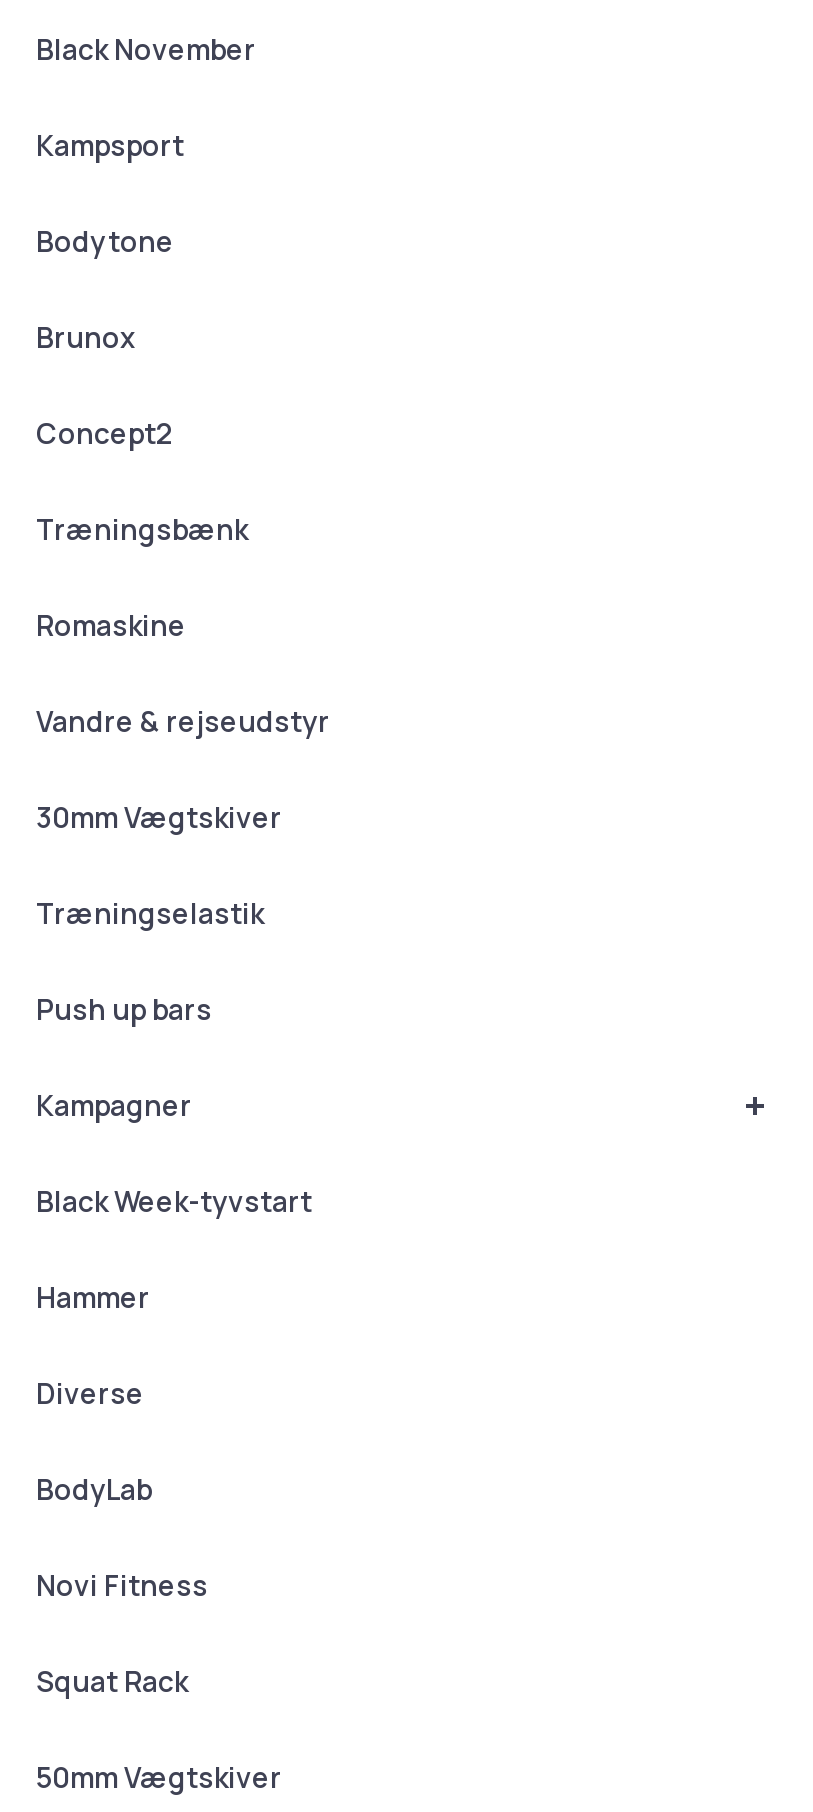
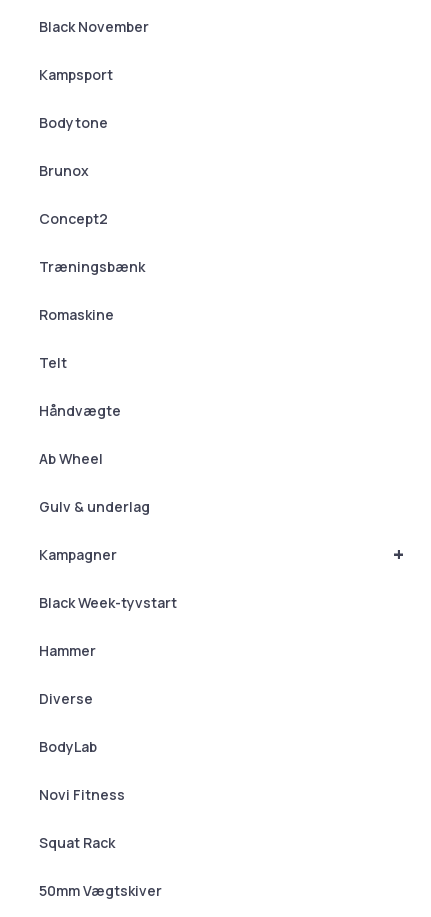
- Vandre & rejseudstyr
+ Telt

- 30mm Vægtskiver
+ Håndvægte

- Træningselastik
+ Ab Wheel

- Push up bars
+ Gulv & underlag
